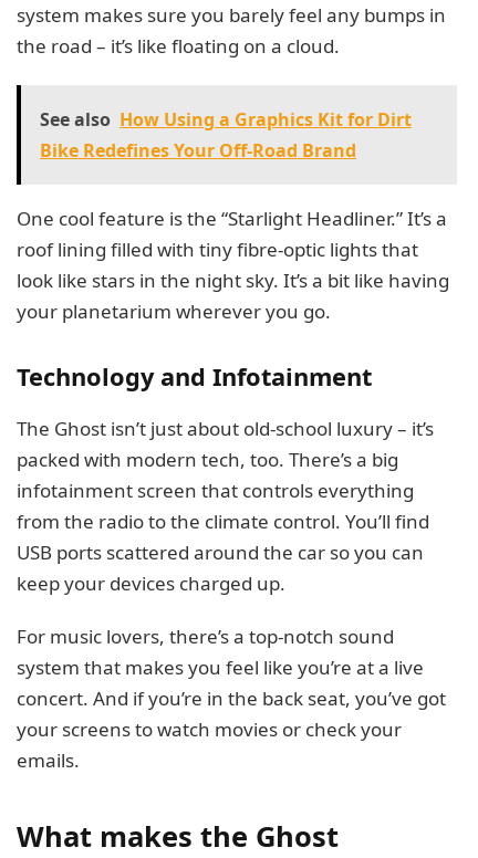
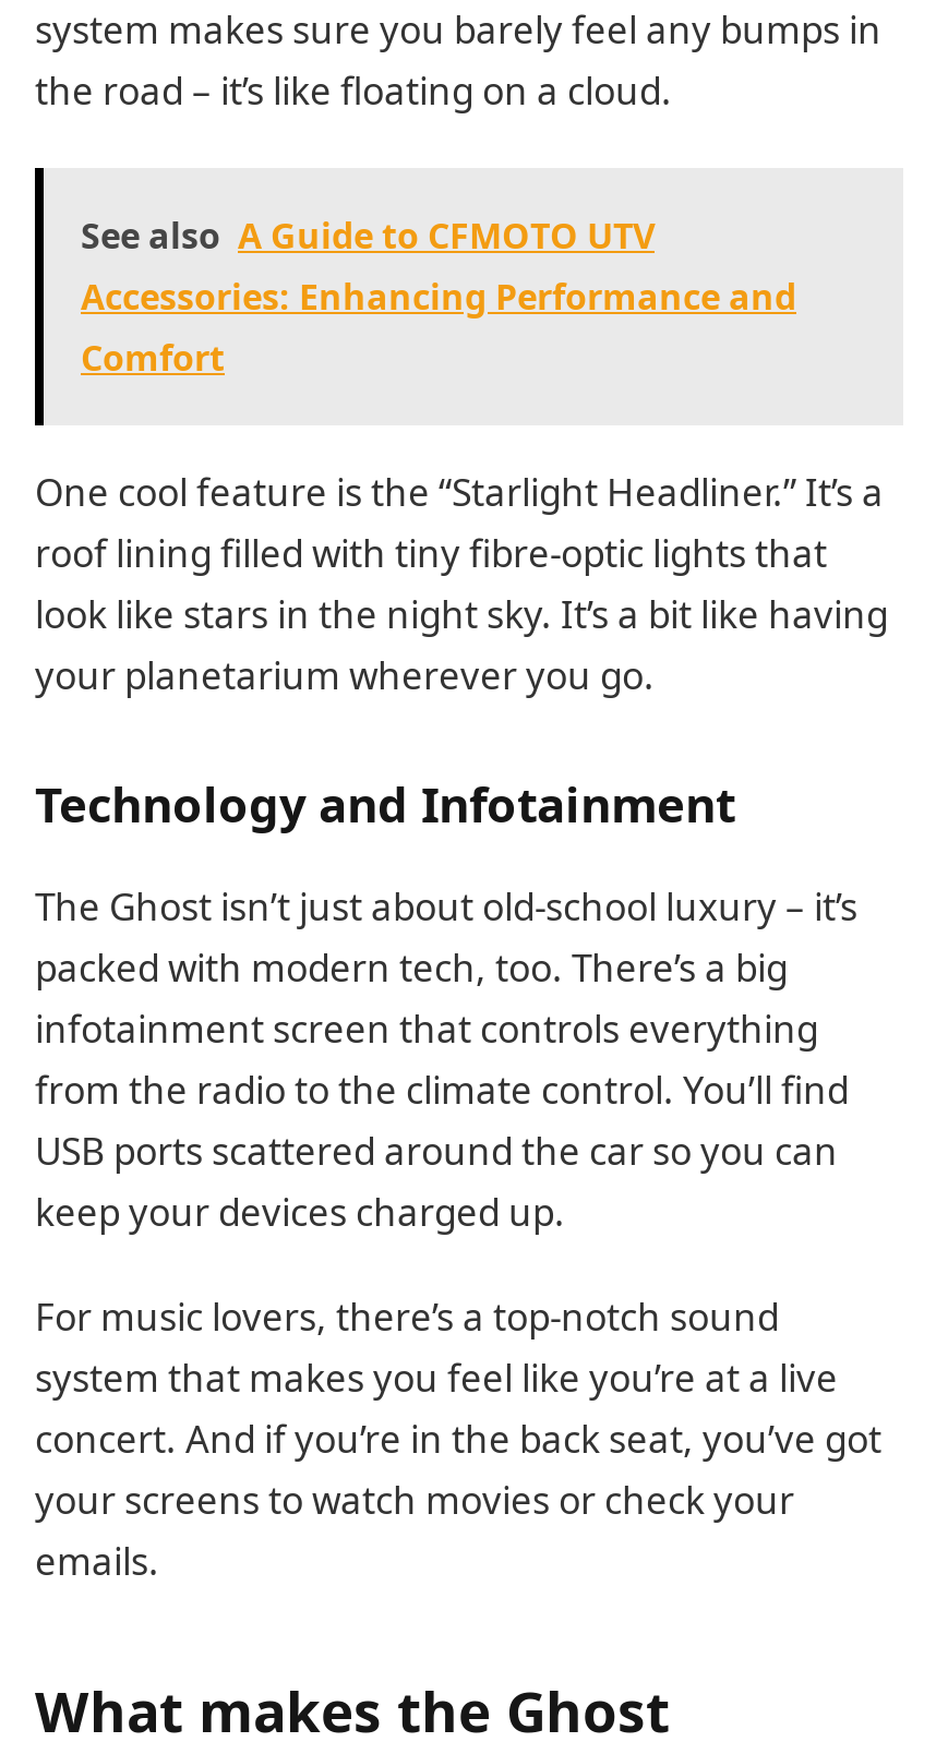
- See also How Using a Graphics Kit for Dirt
- Bike Redefines Your Off-Road Brand
+ See also A Guide to CFMOTO UTV
+ Accessories: Enhancing Performance and
+ Comfort
